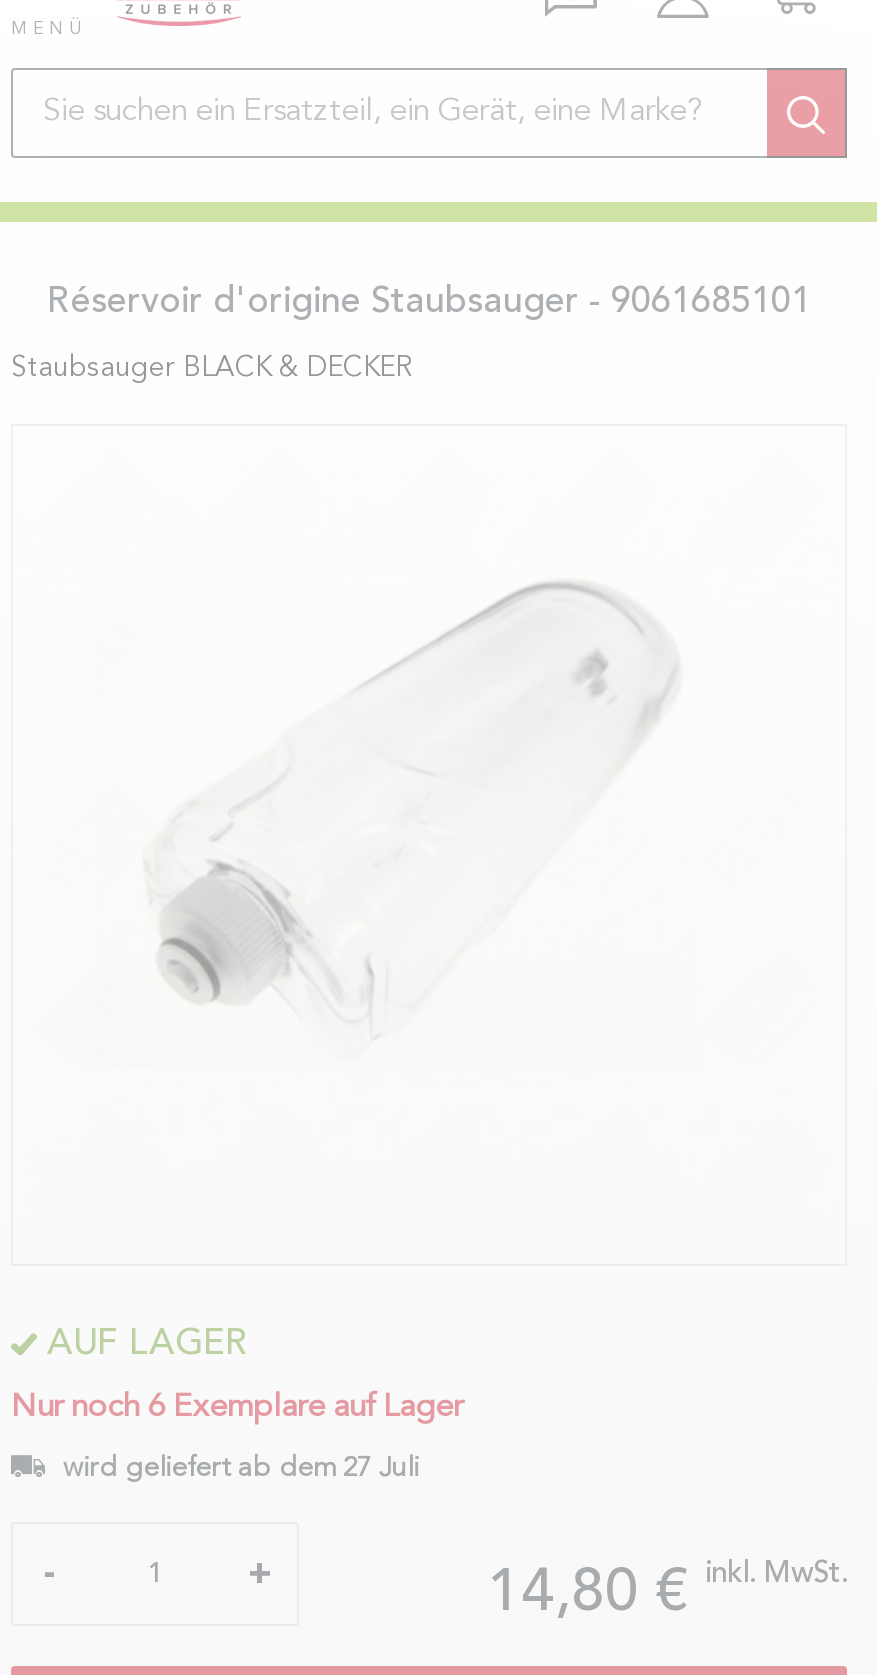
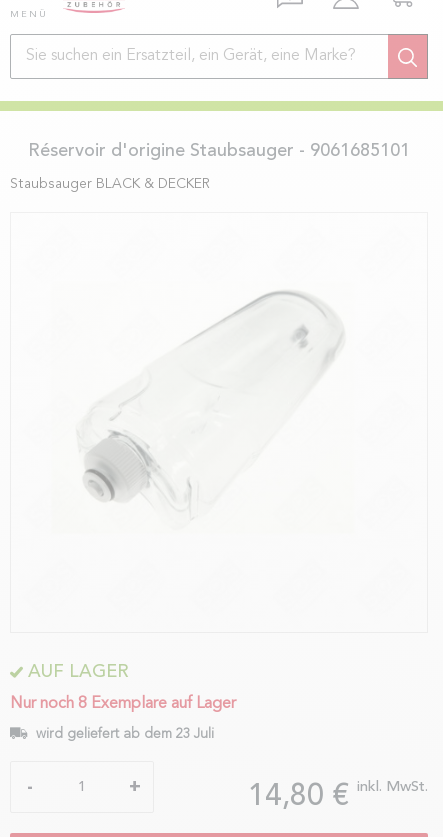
- Nur noch 6 Exemplare auf Lager
+ Nur noch 8 Exemplare auf Lager

- wird geliefert ab dem 27 Juli
+ wird geliefert ab dem 23 Juli
